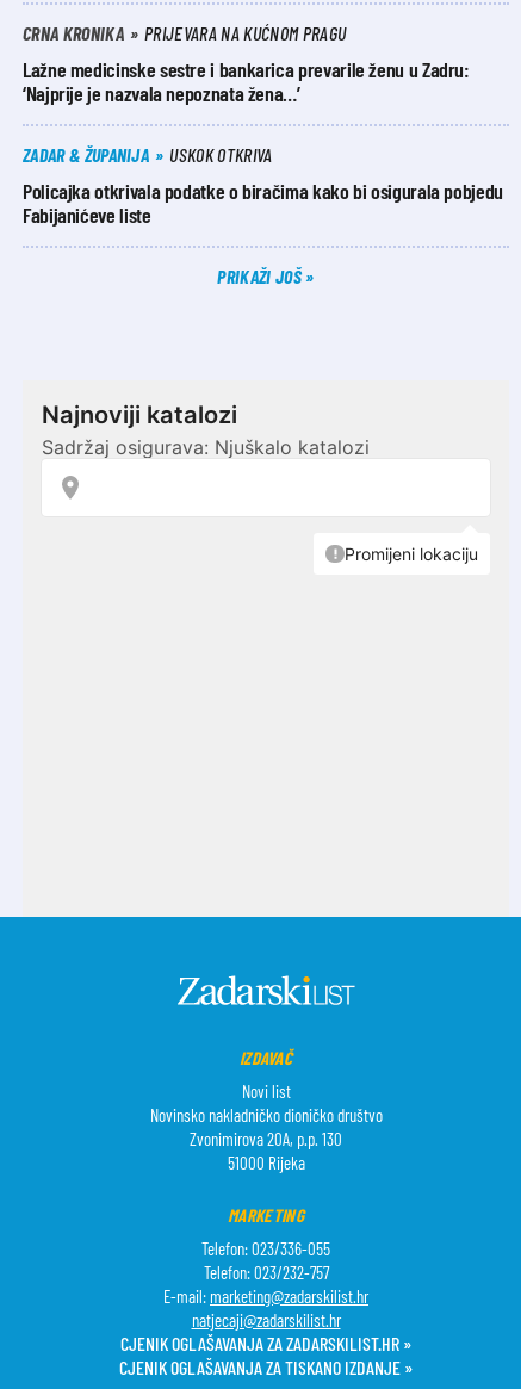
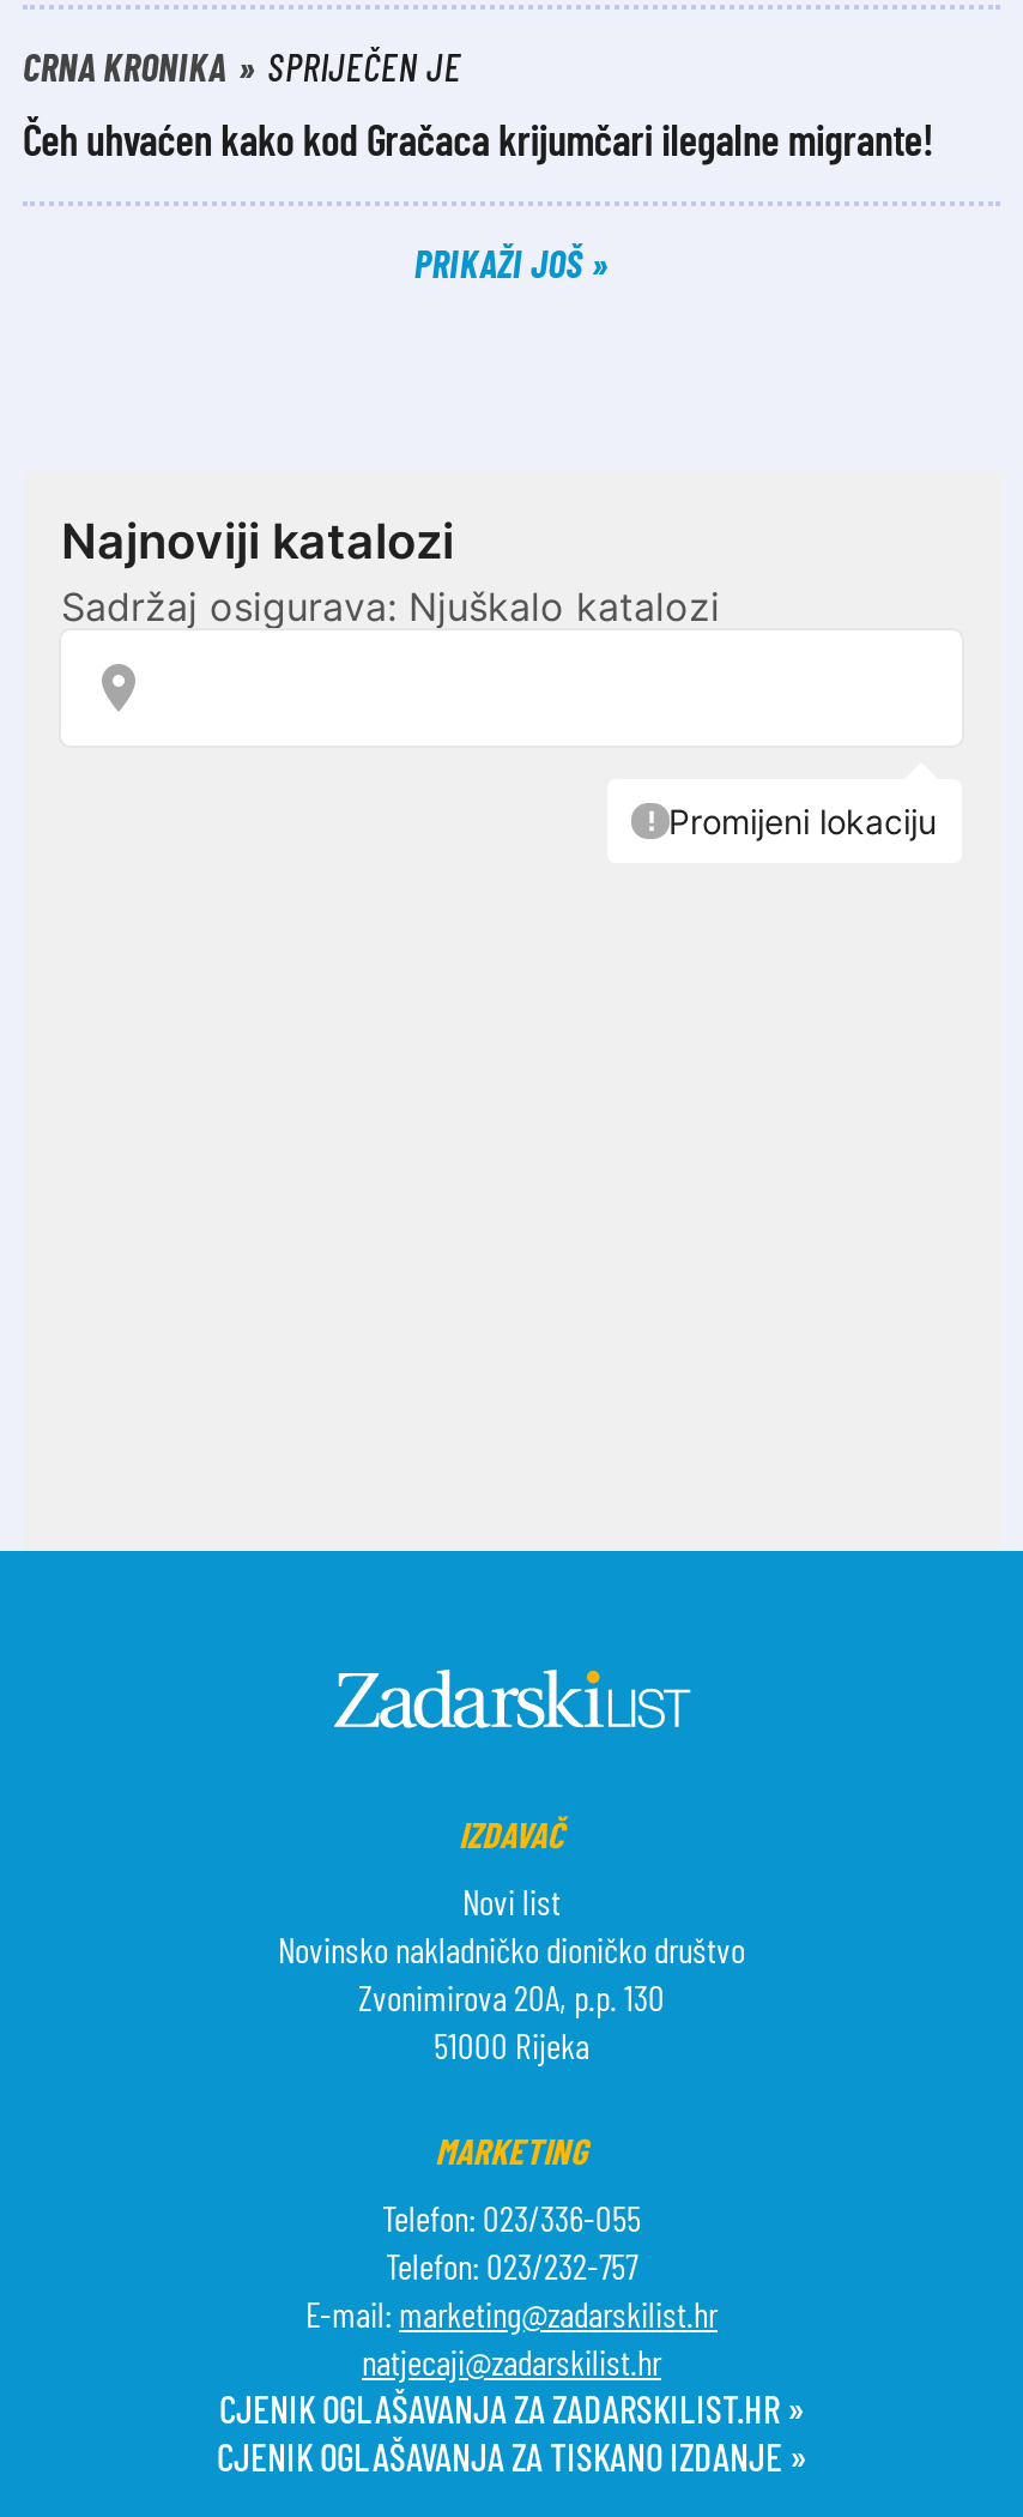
- PRIJEVARA NA KUĆNOM PRAGU
- Lažne medicinske sestre i bankarica prevarile ženu u Zadru:
- ‘Najprije je nazvala nepoznata žena…’
- ZADAR & ŽUPANIJA
- USKOK OTKRIVA
- Policajka otkrivala podatke o biračima kako bi osigurala pobjedu
- Fabijanićeve liste
+ SPRIJEČEN JE
+ Čeh uhvaćen kako kod Gračaca krijumčari ilegalne migrante!
